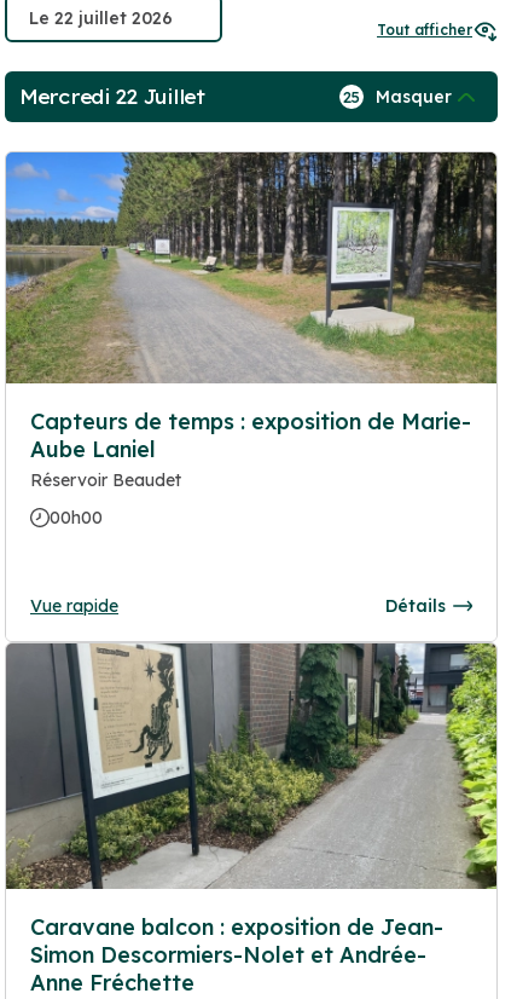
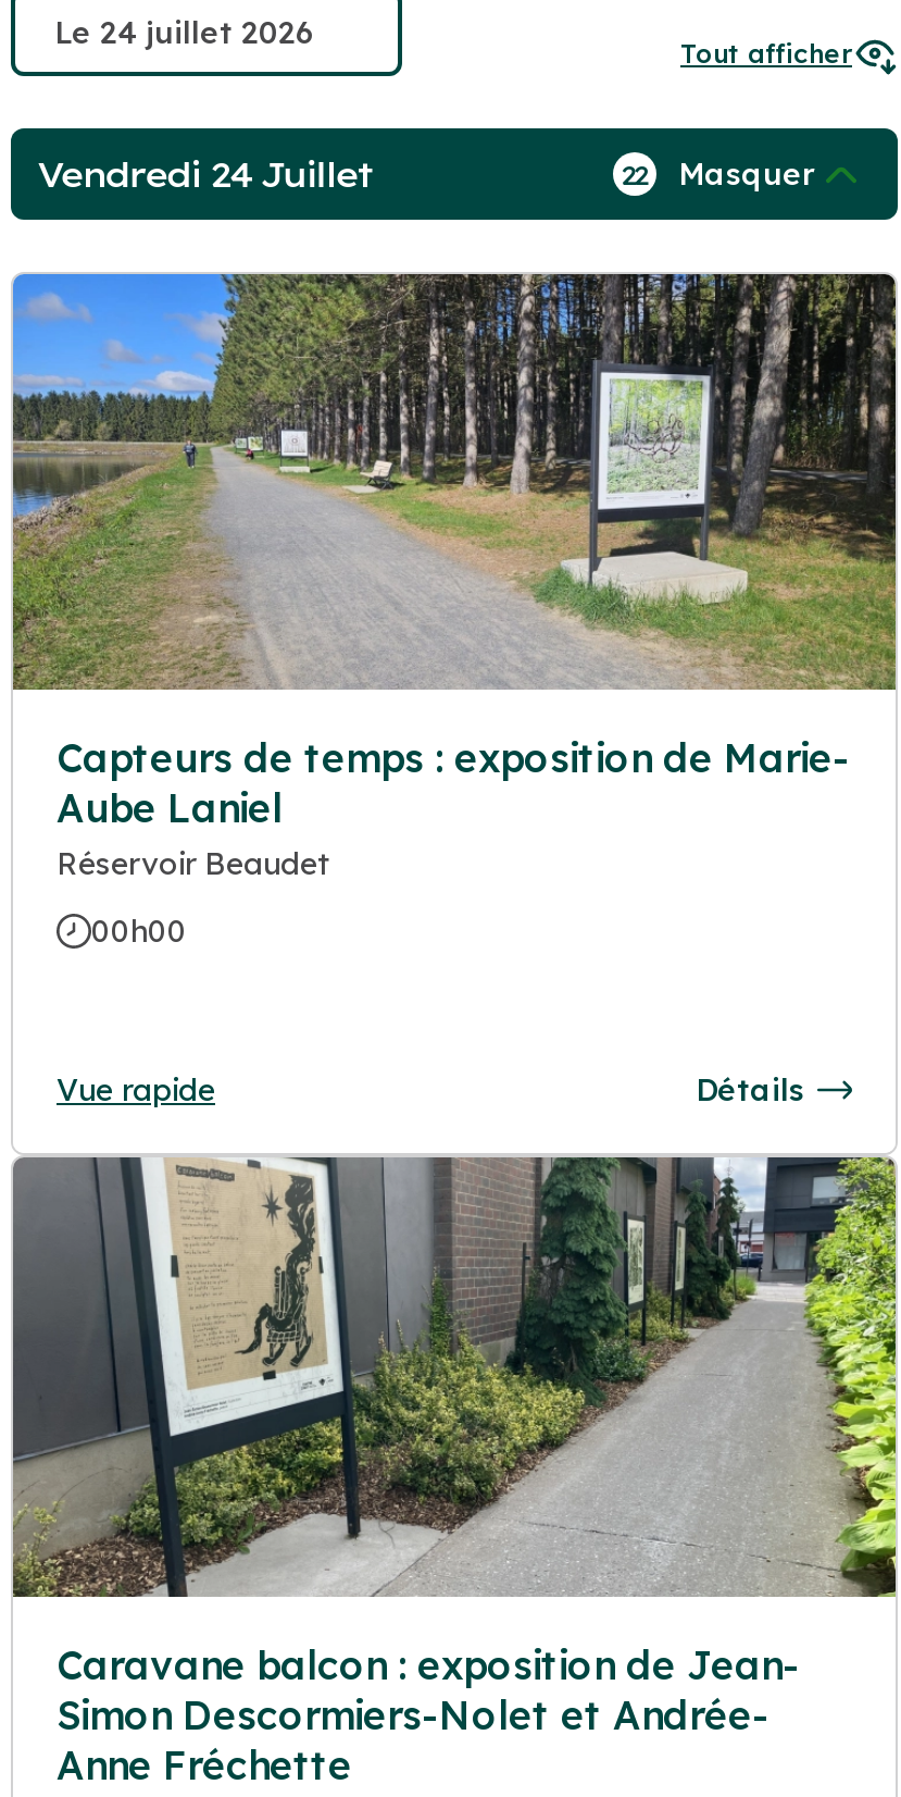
- Mercredi 22 Juillet
+ Vendredi 24 Juillet

- 25 Masquer
+ 22 Masquer
